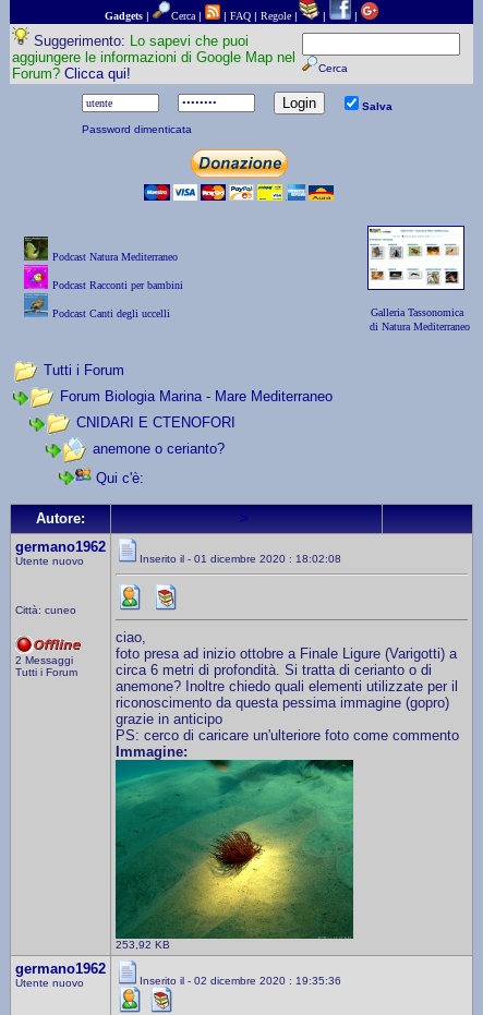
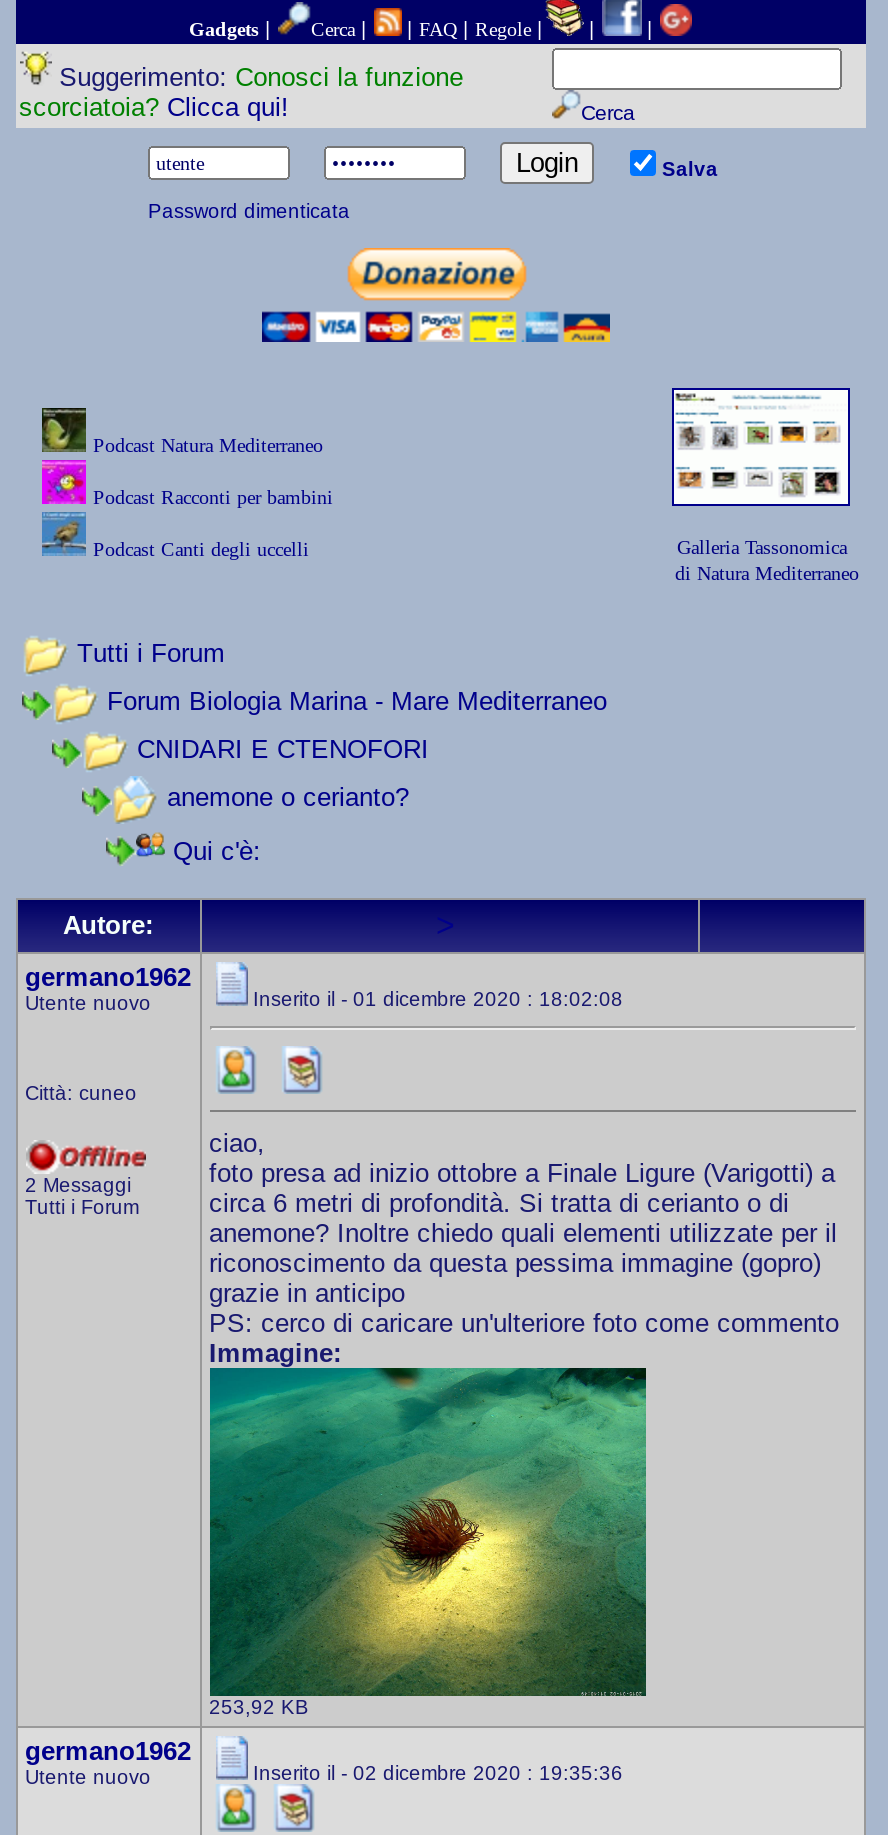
- Suggerimento: Lo sapevi che puoi
- aggiungere le informazioni di Google Map nel
- Forum? Clicca qui!
+ Suggerimento: Conosci la funzione
+ scorciatoia? Clicca qui!
